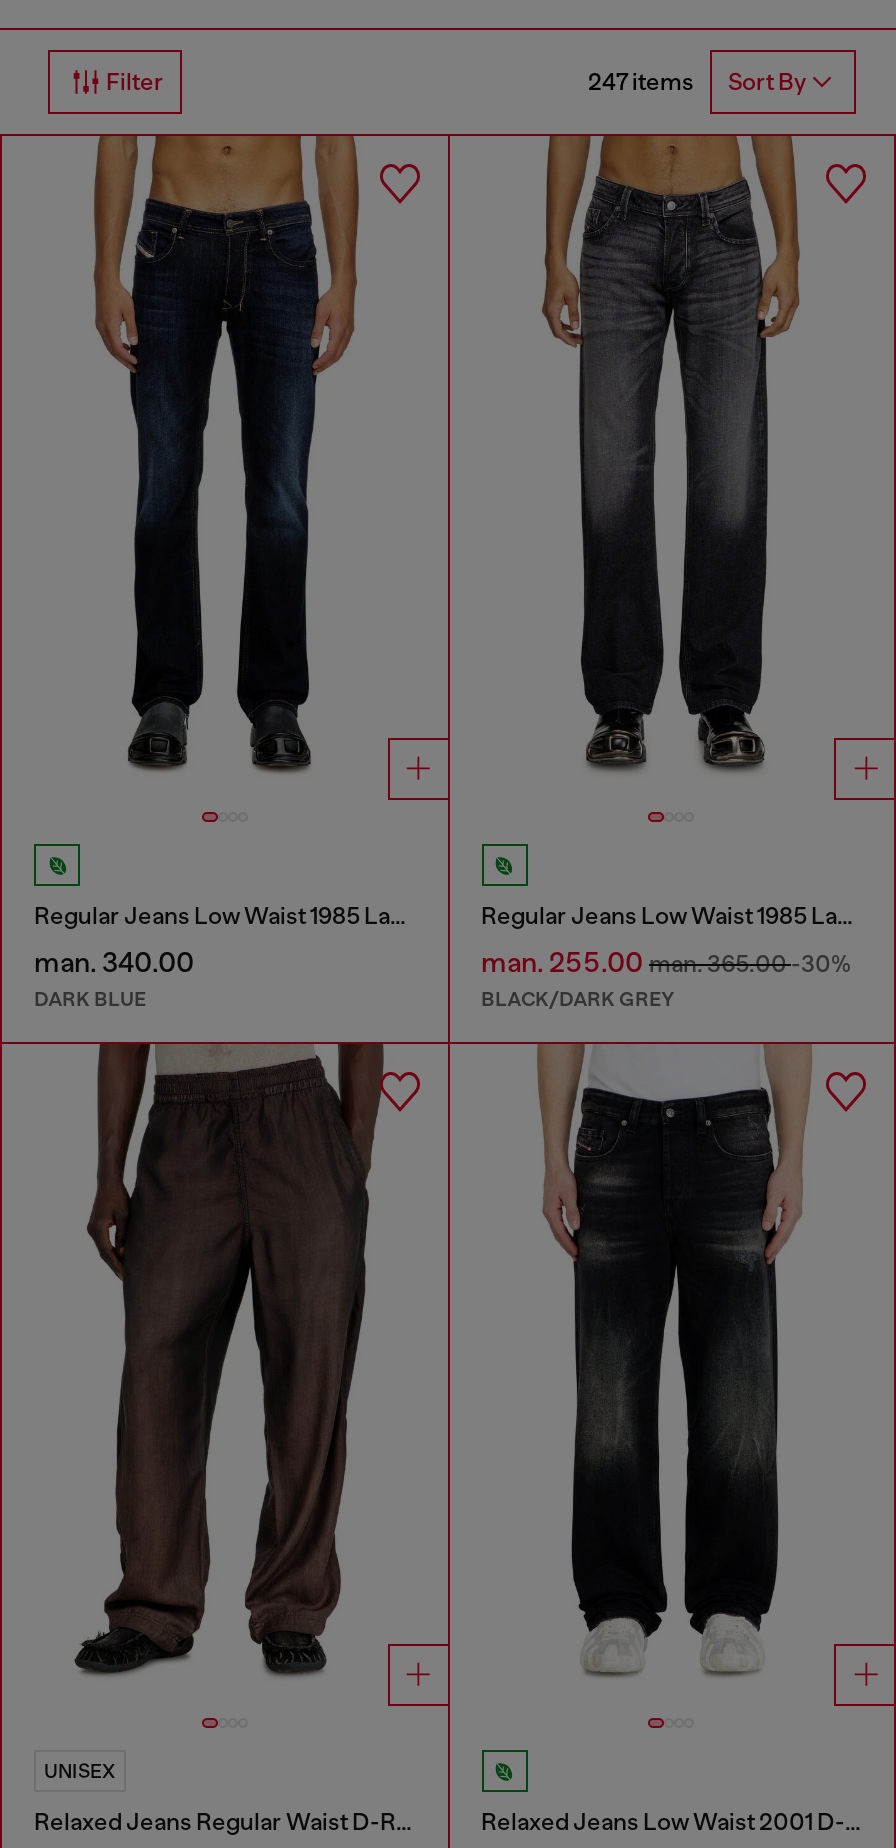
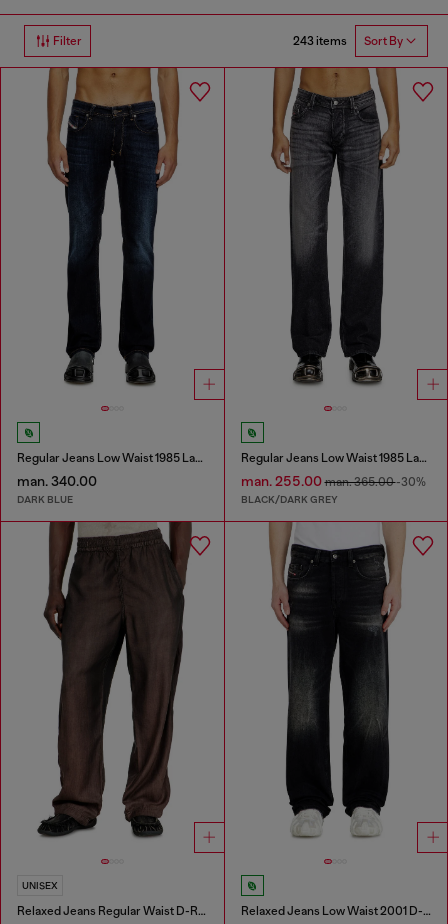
- 247 items Sort By
+ 243 items Sort By
